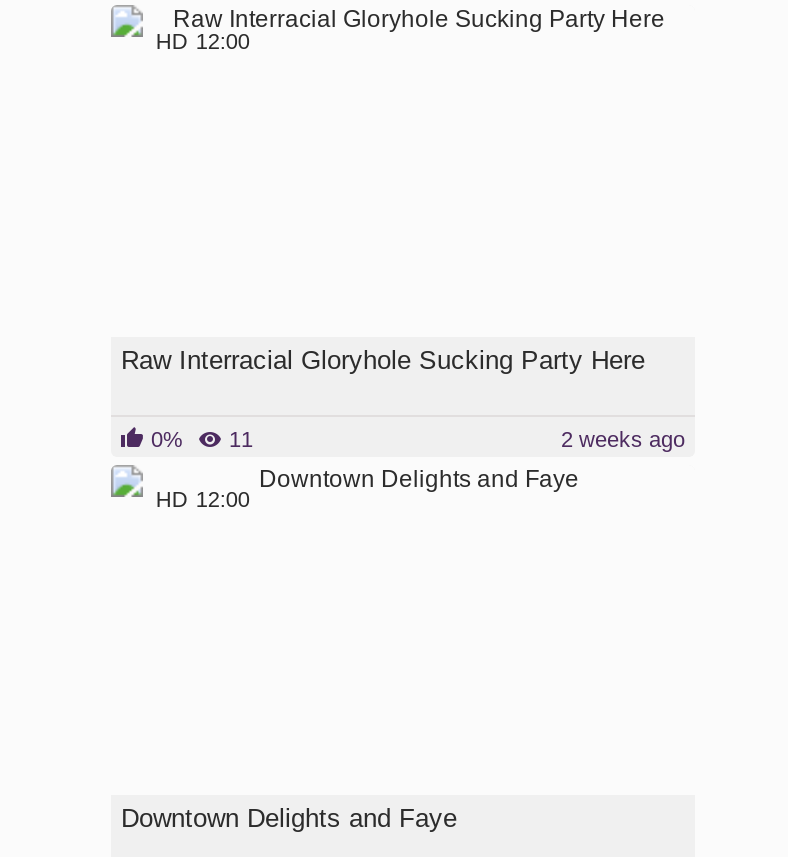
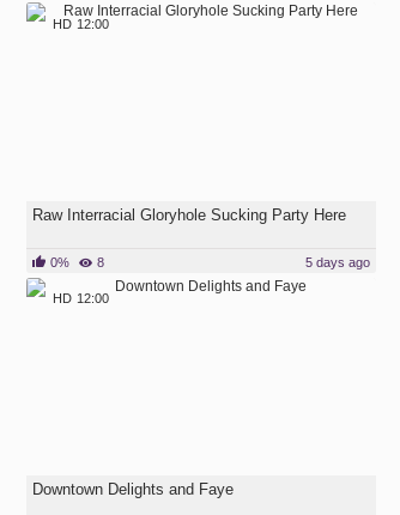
- 0% 11
+ 0% 8

- 2 weeks ago
+ 5 days ago
